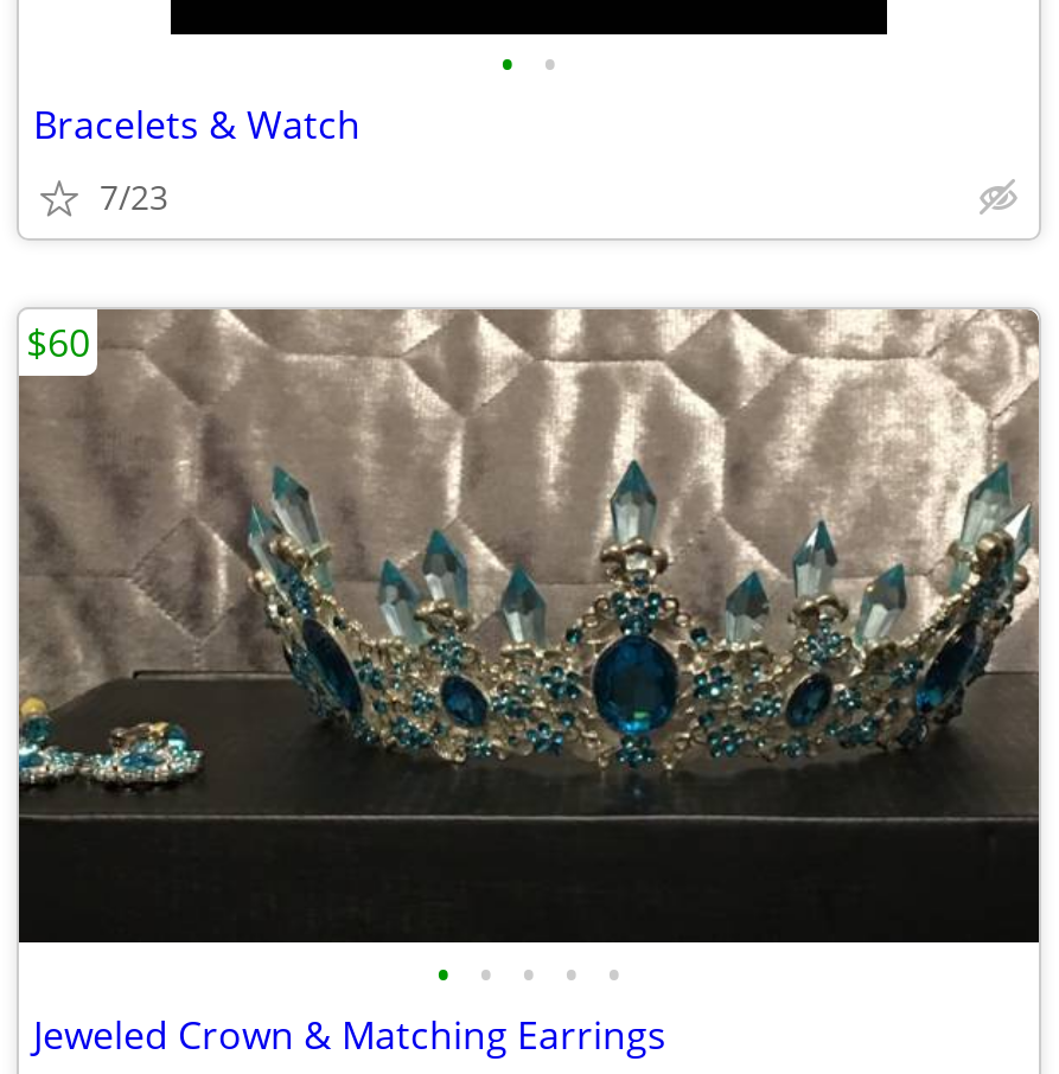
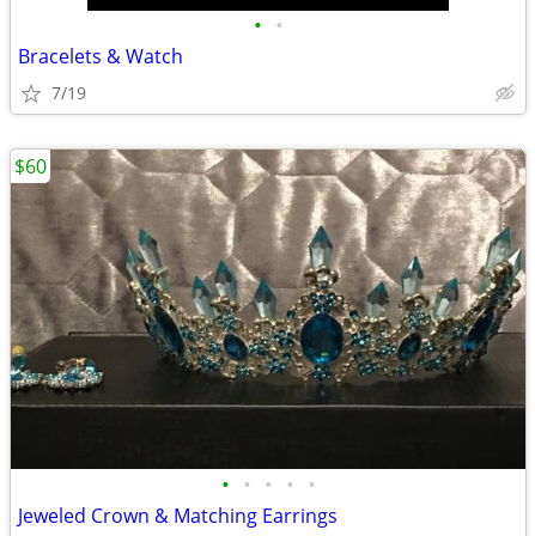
- 7/23
+ 7/19
